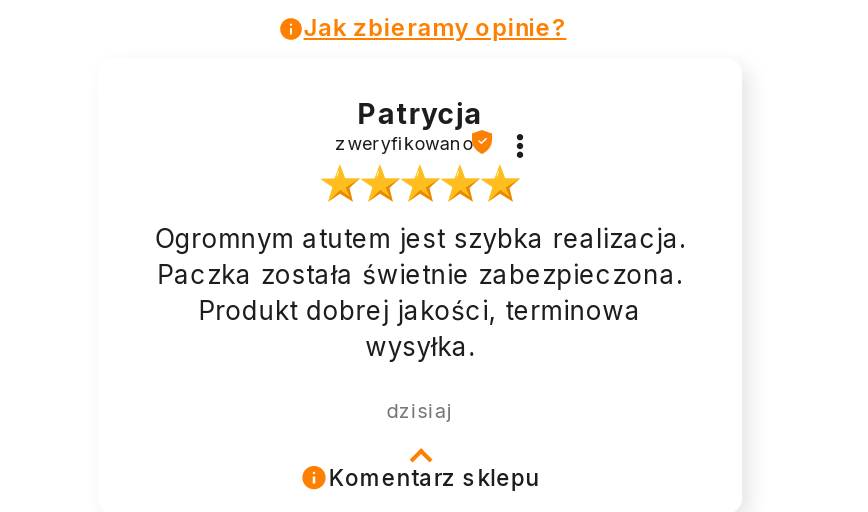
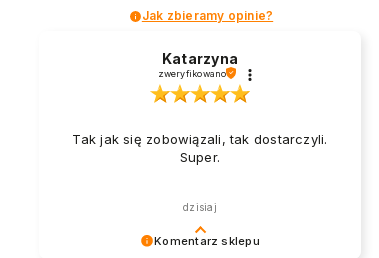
- Patrycja
+ Katarzyna

- Ogromnym atutem jest szybka realizacja.
- Paczka została świetnie zabezpieczona.
- Produkt dobrej jakości, terminowa
- wysyłka.
+ Tak jak się zobowiązali, tak dostarczyli.
+ Super.
